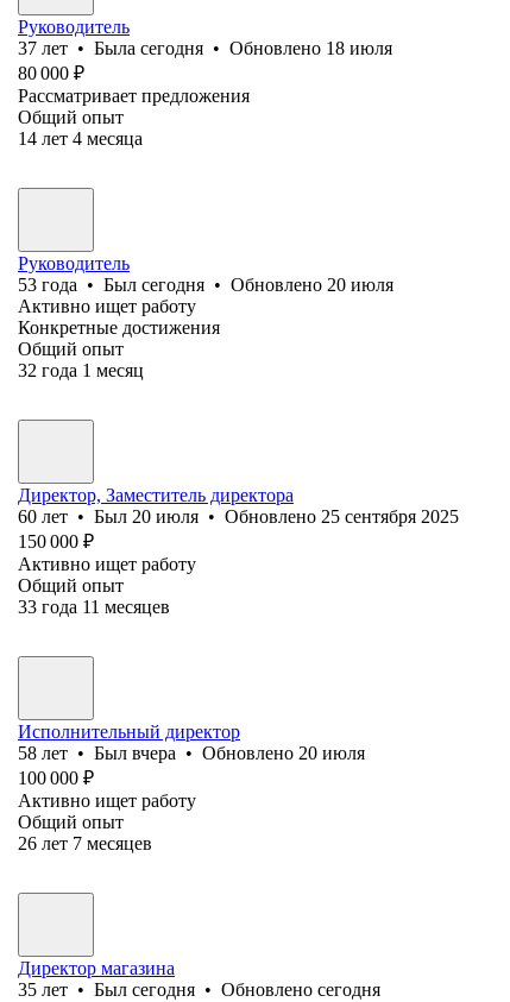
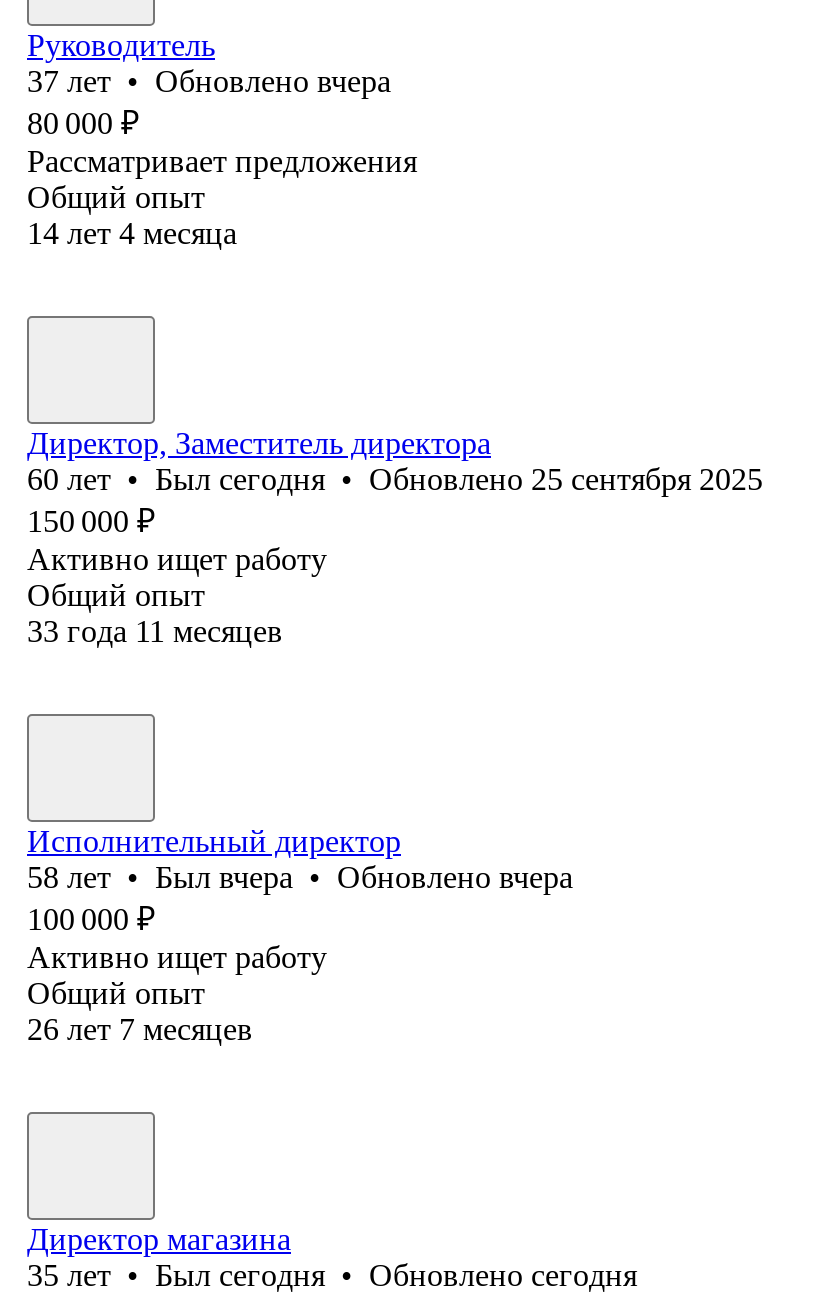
- 37 лет • Была сегодня • Обновлено 18 июля
+ 37 лет • Обновлено вчера

- Руководитель
- 53 года • Был сегодня • Обновлено 20 июля
- Активно ищет работу
- Конкретные достижения
- Общий опыт
- 32 года 1 месяц

- 60 лет • Был 20 июля • Обновлено 25 сентября 2025
+ 60 лет • Был сегодня • Обновлено 25 сентября 2025

- 58 лет • Был вчера • Обновлено 20 июля
+ 58 лет • Был вчера • Обновлено вчера
